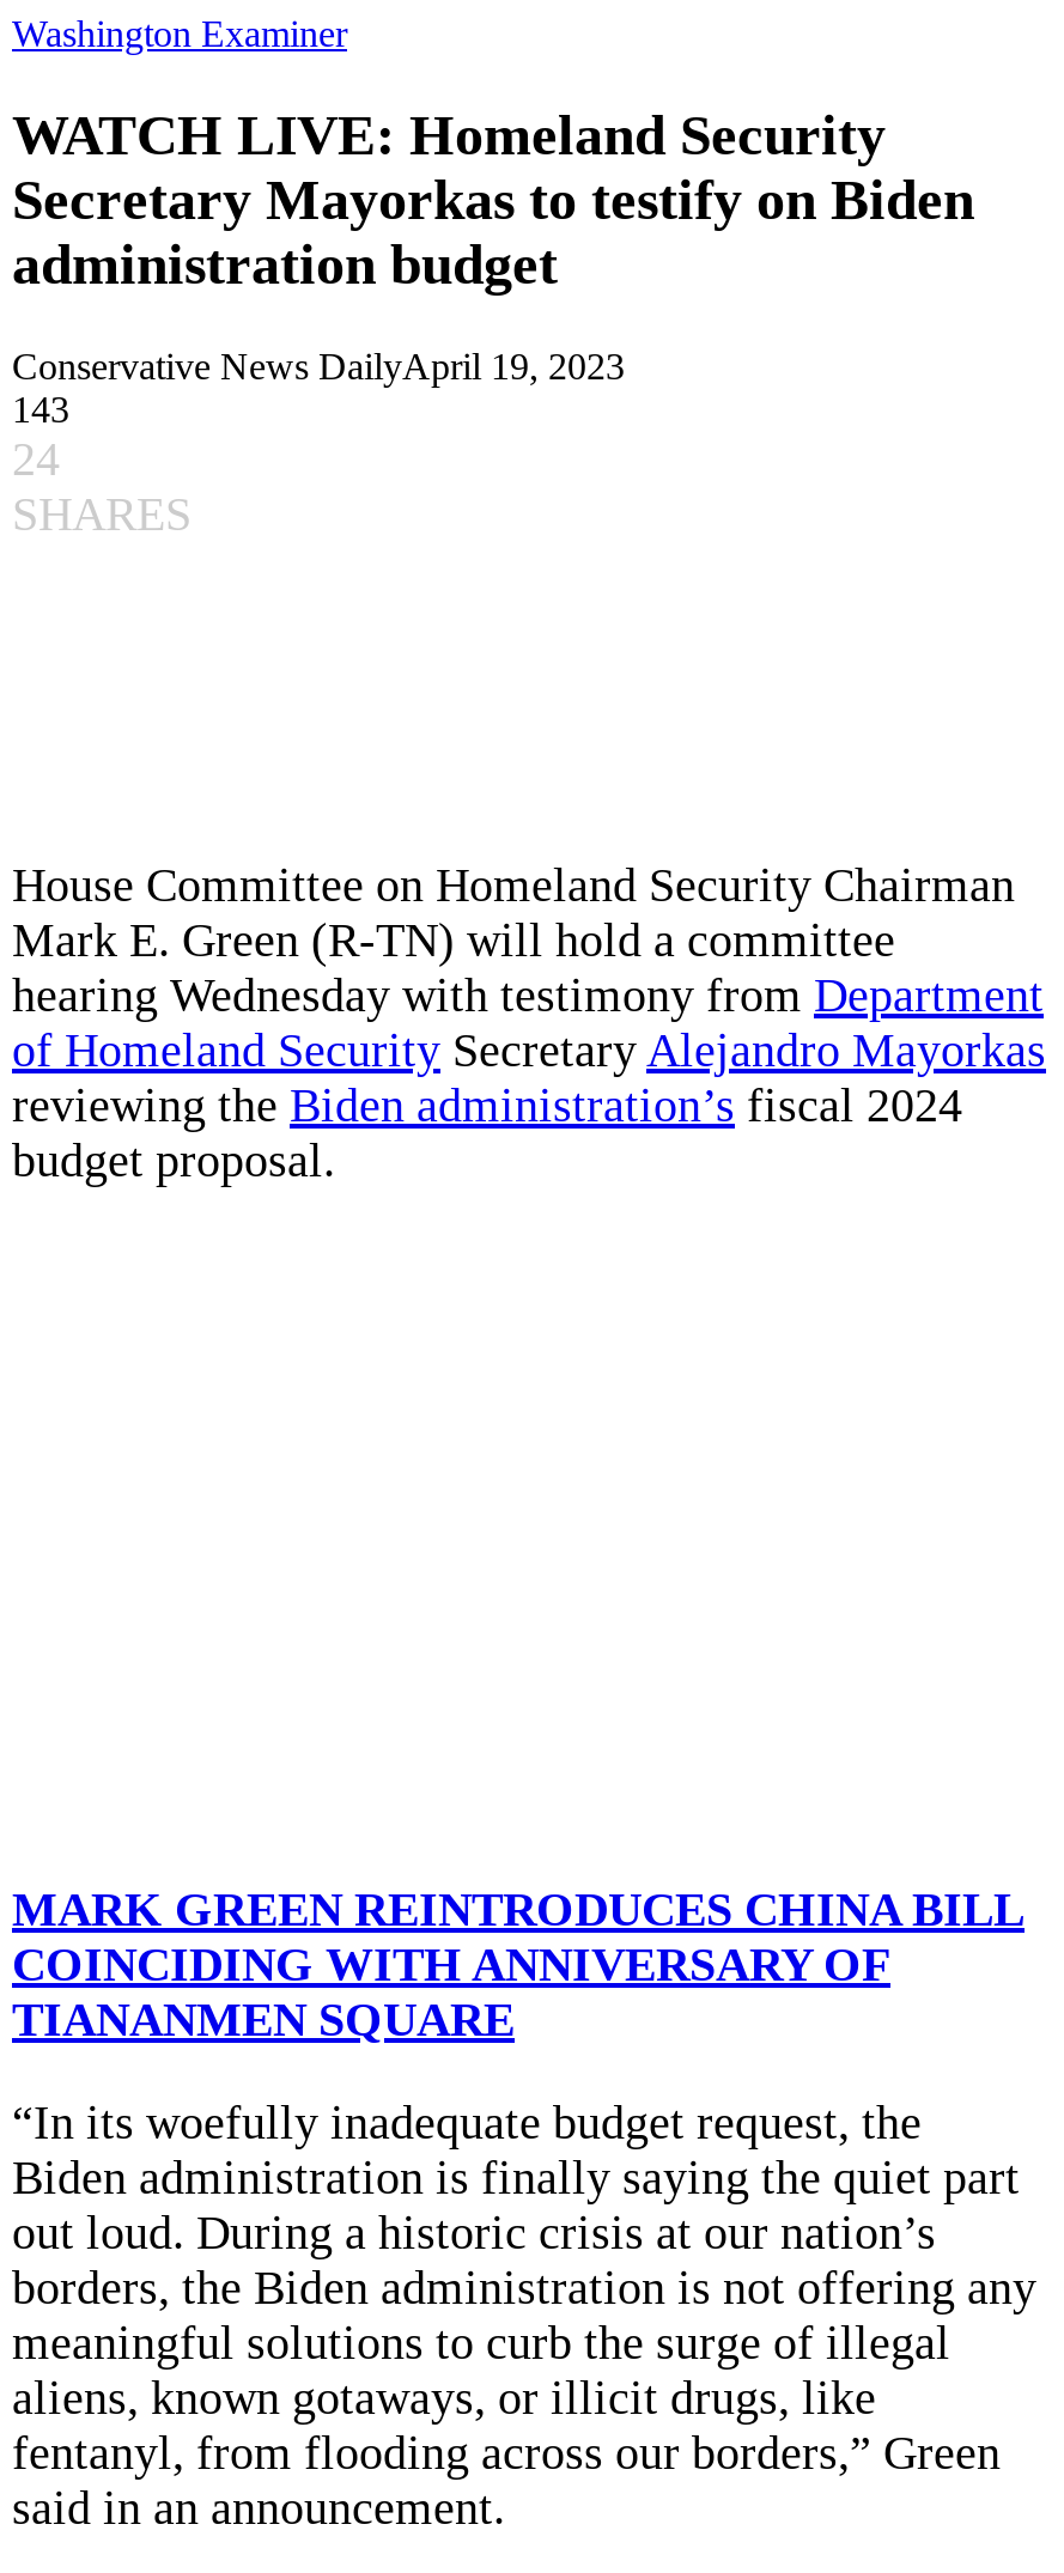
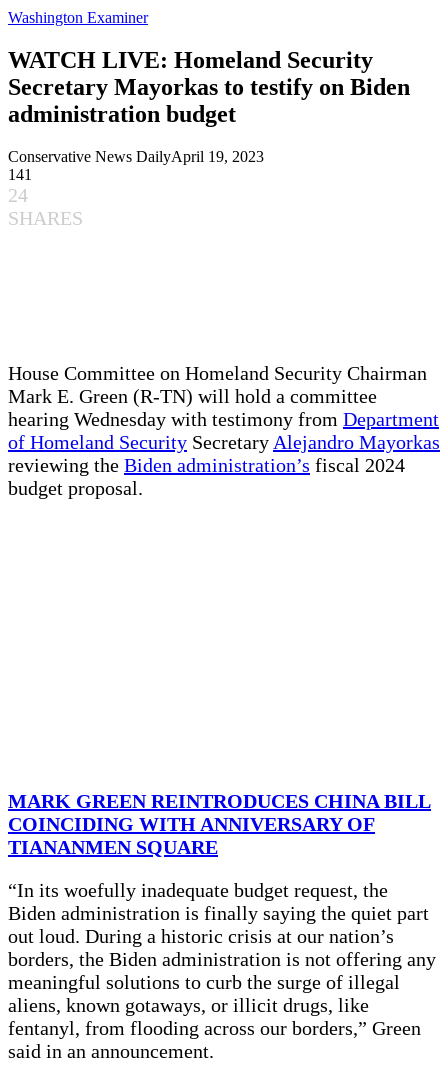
- 143
+ 141
